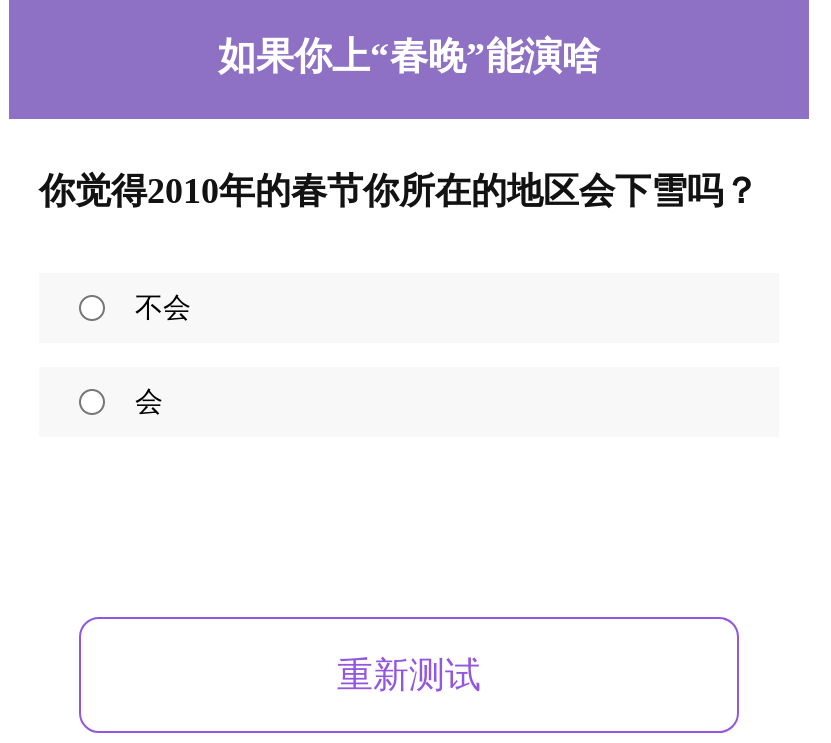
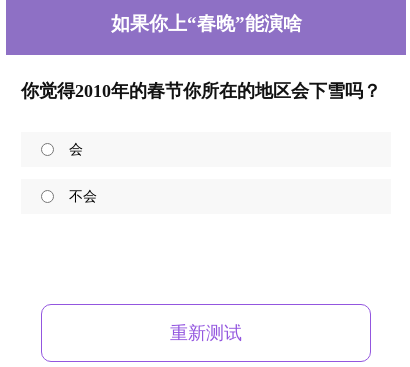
moved down: 不会

moved up: 会
